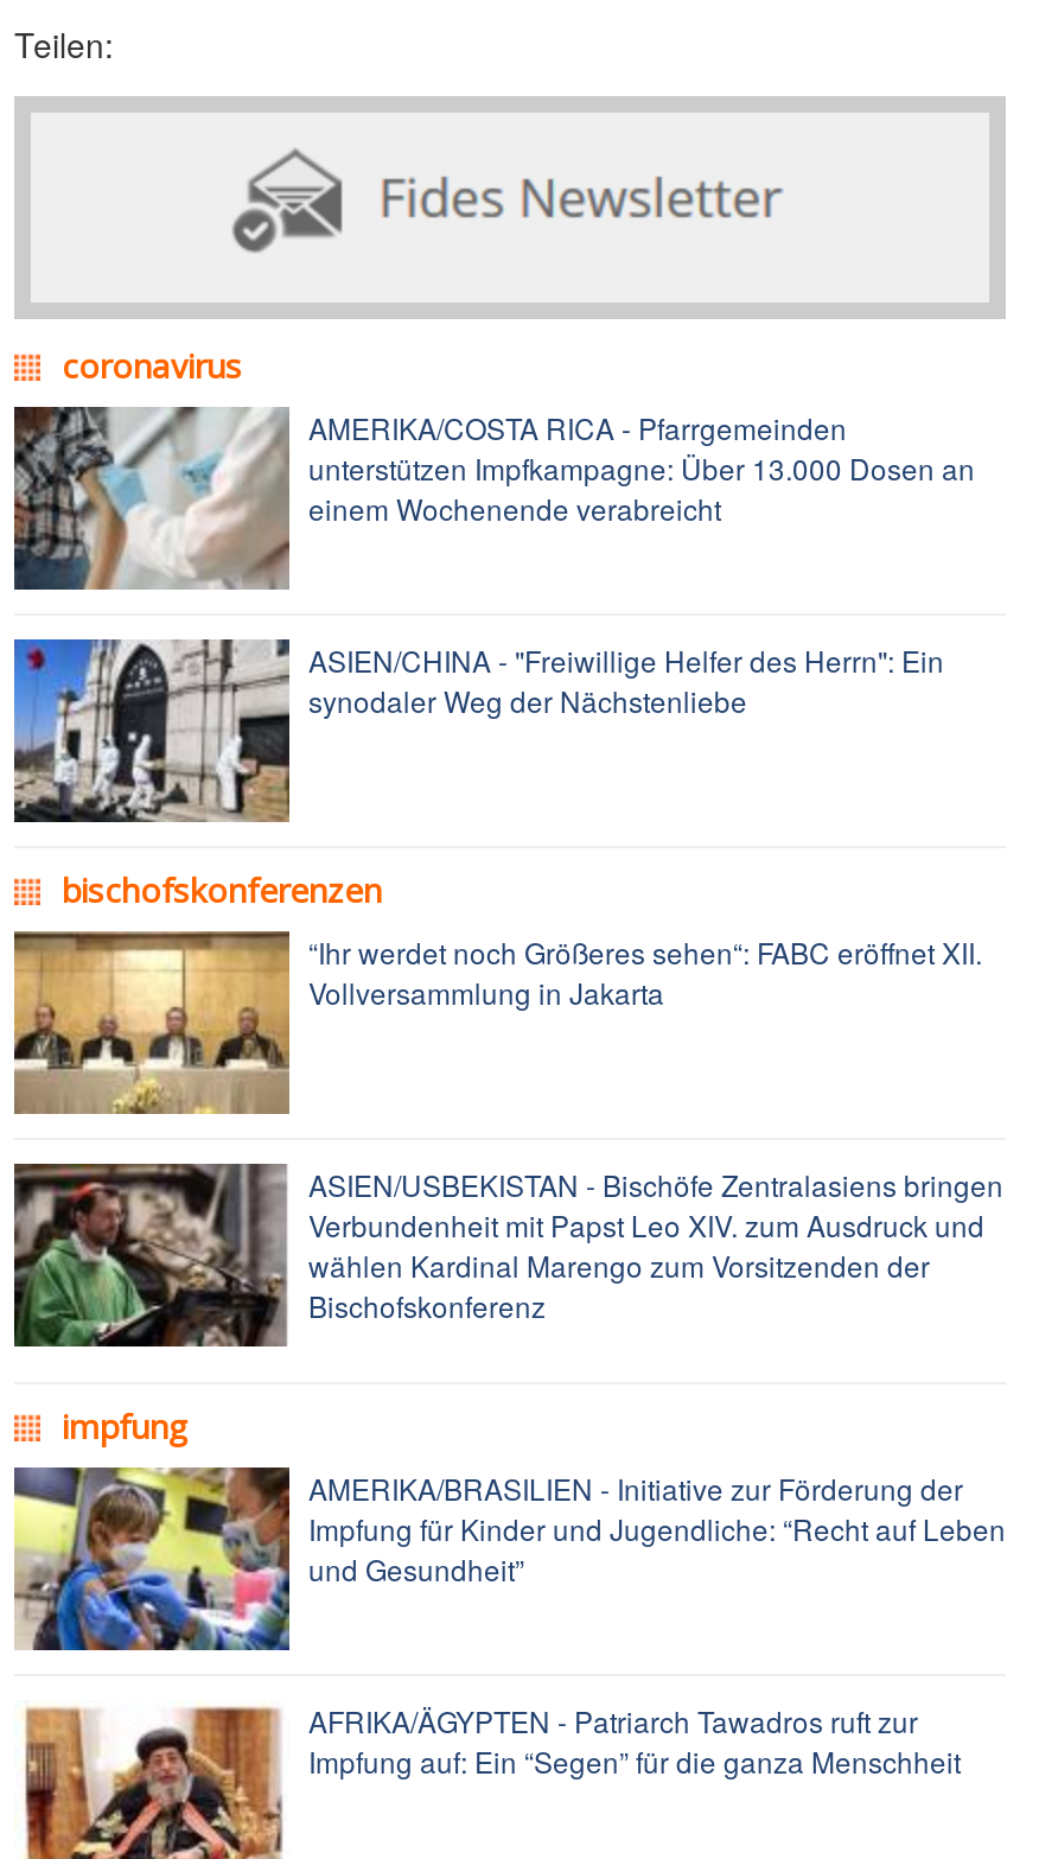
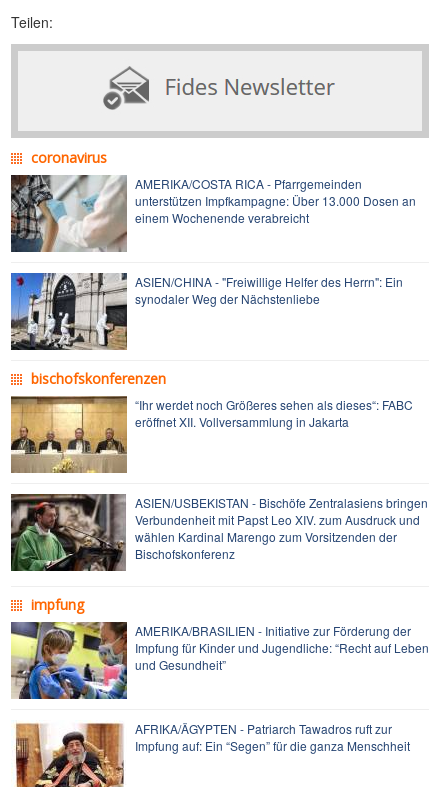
- “Ihr werdet noch Größeres sehen“: FABC eröffnet XII.
- Vollversammlung in Jakarta
+ “Ihr werdet noch Größeres sehen als dieses“: FABC
+ eröffnet XII. Vollversammlung in Jakarta
